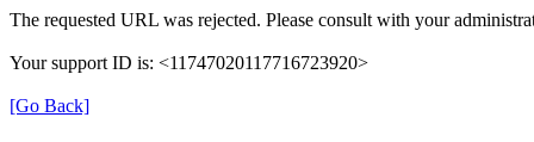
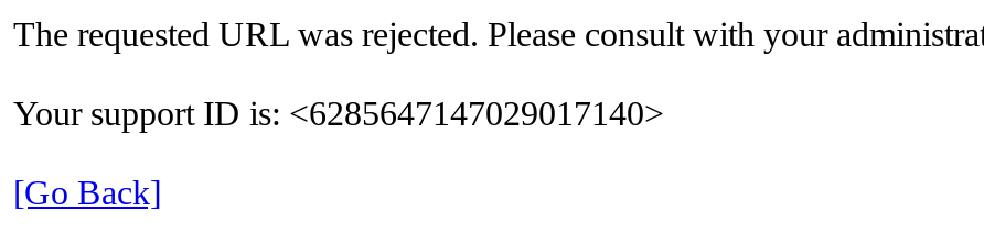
- Your support ID is: <11747020117716723920>
+ Your support ID is: <6285647147029017140>
